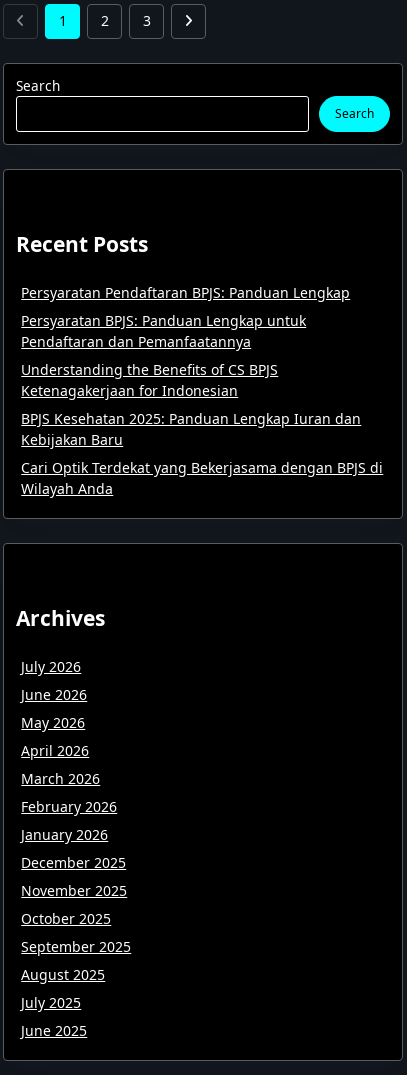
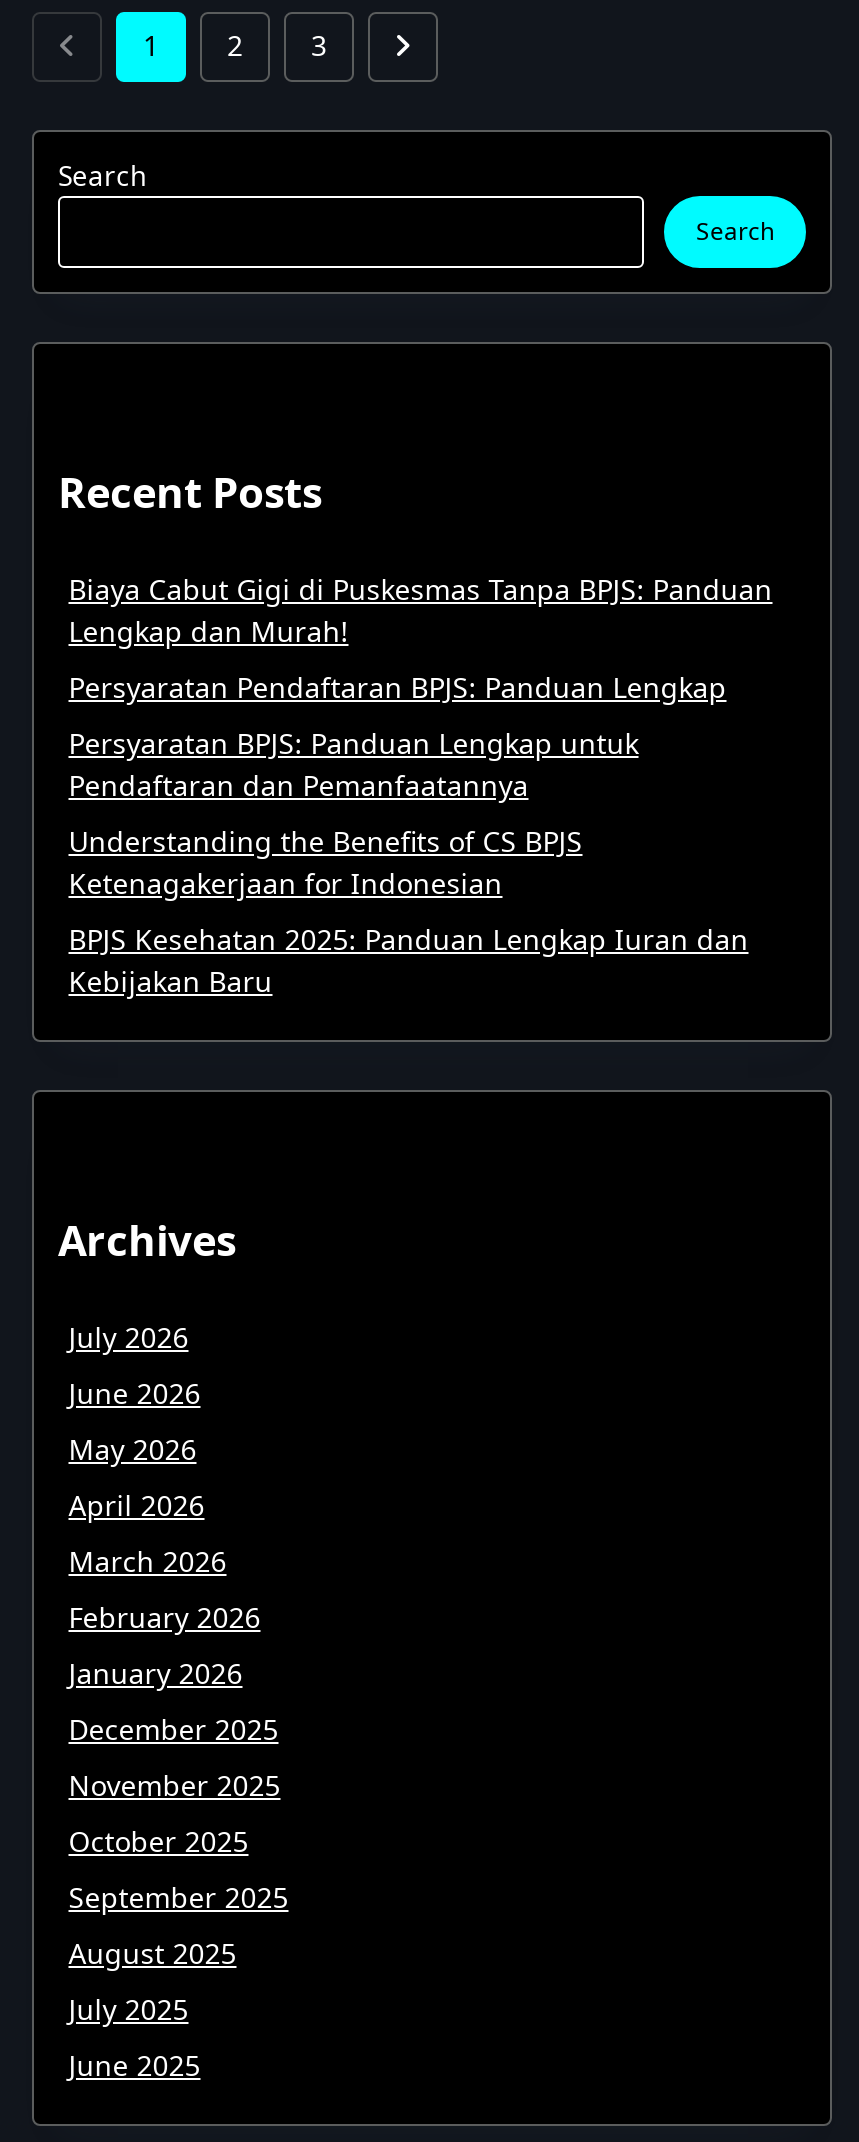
+ Biaya Cabut Gigi di Puskesmas Tanpa BPJS: Panduan
+ Lengkap dan Murah!

moved down: Persyaratan Pendaftaran BPJS: Panduan Lengkap | Persyaratan BPJS: Panduan Lengkap untuk | Pendaftaran dan Pemanfaatannya | Understanding the Benefits of CS BPJS | Ketenagakerjaan for Indonesian | BPJS Kesehatan 2025: Panduan Lengkap Iuran dan | Kebijakan Baru

- Cari Optik Terdekat yang Bekerjasama dengan BPJS di
- Wilayah Anda
